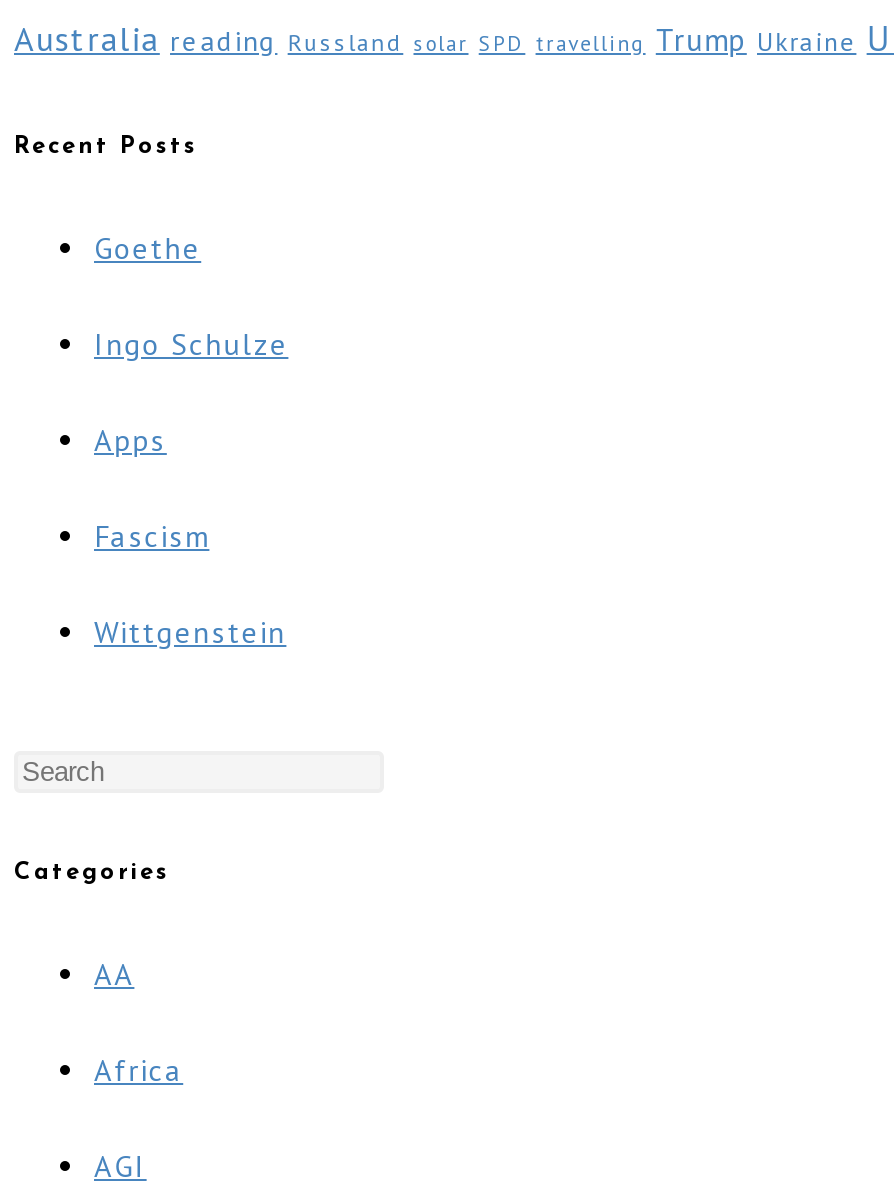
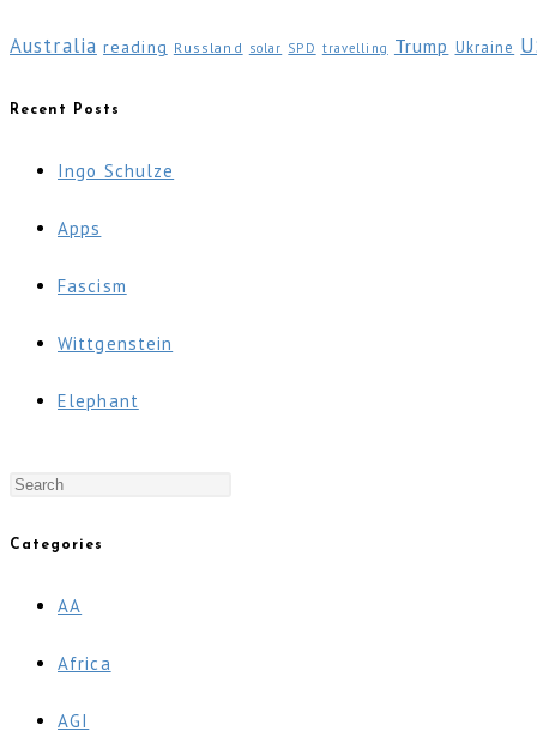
- Goethe

moved up: Ingo Schulze | Apps | Fascism | Wittgenstein

+ Elephant
